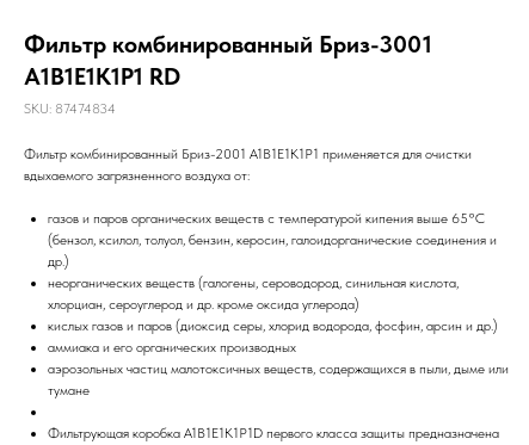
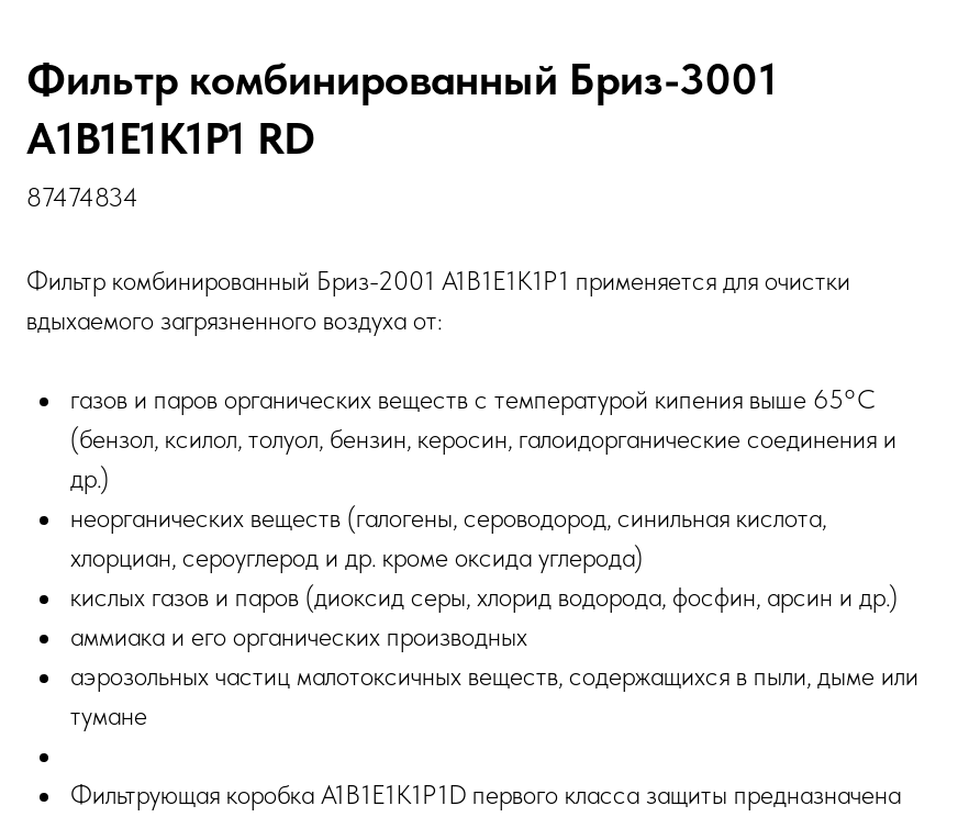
- SKU: 87474834
+ 87474834
